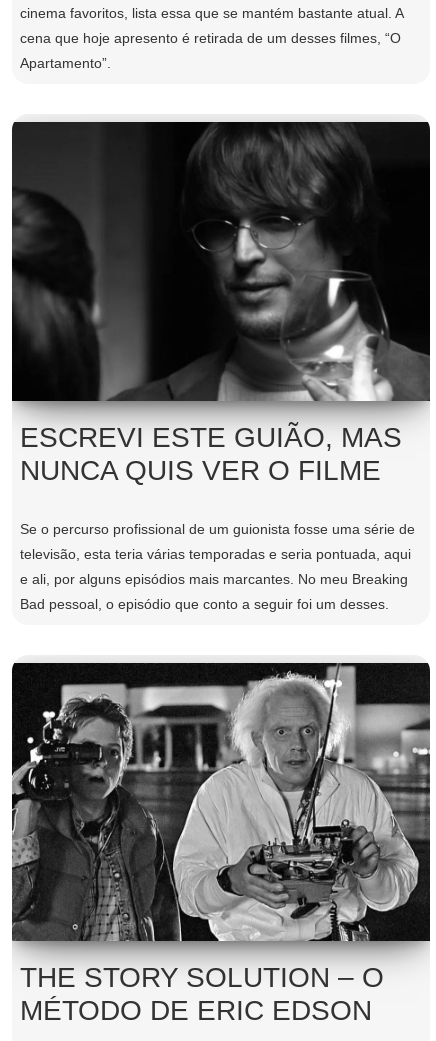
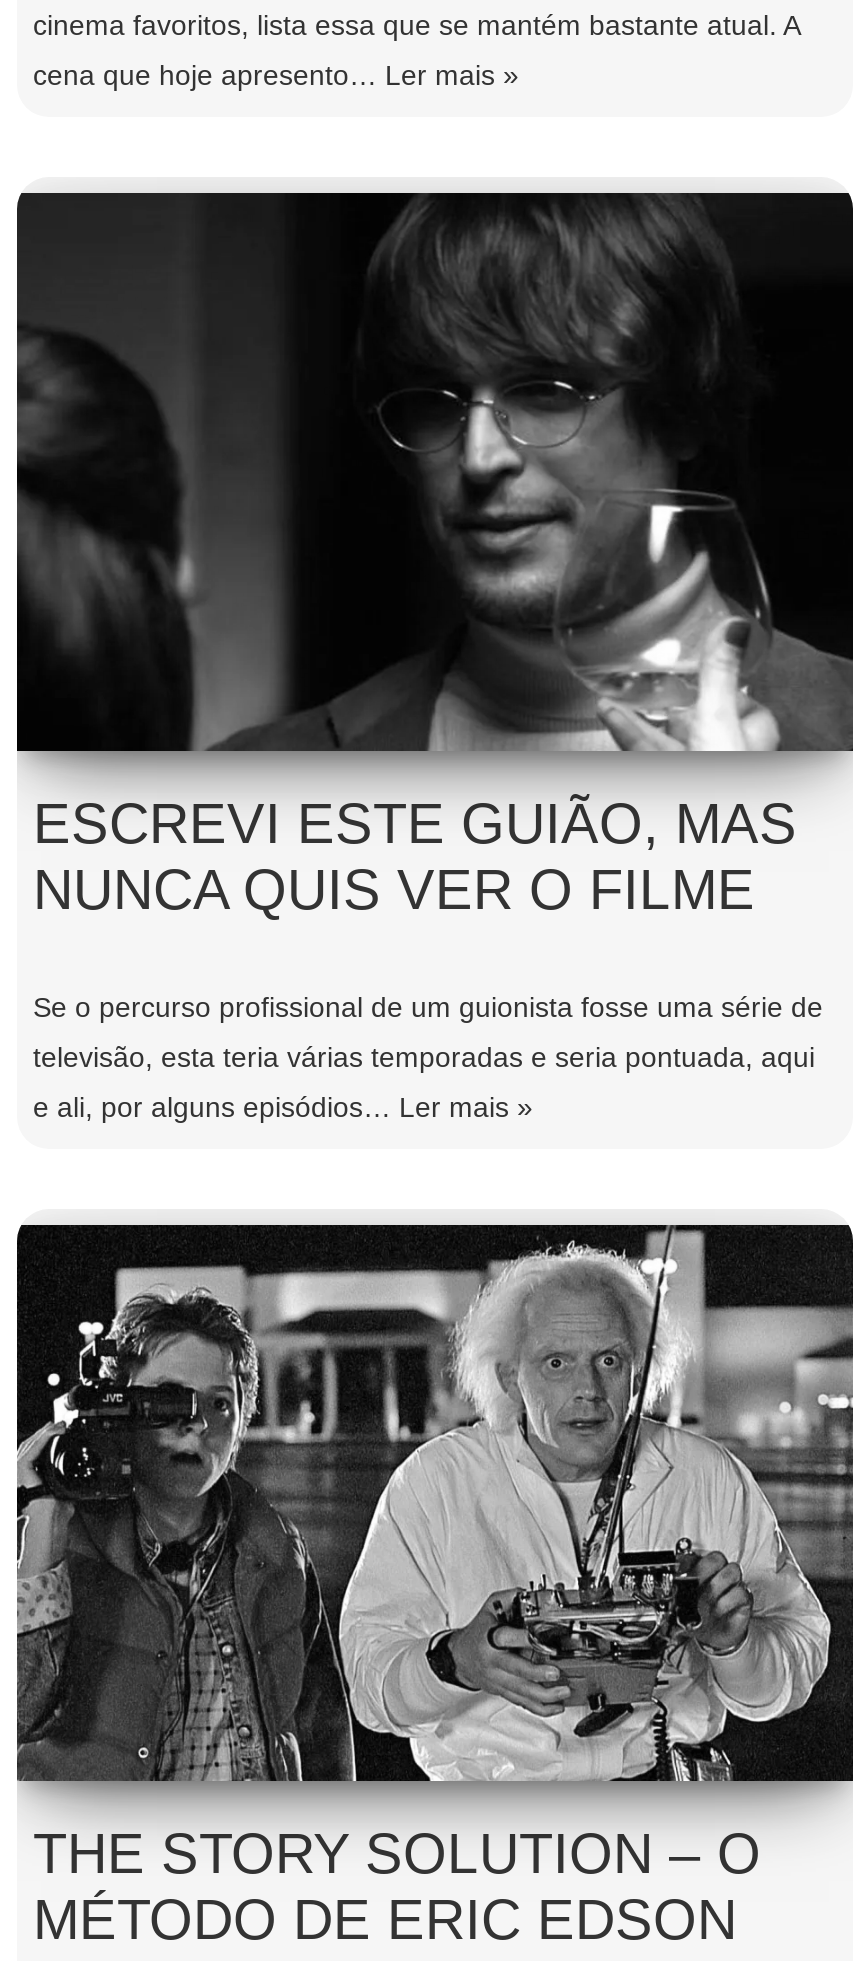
- cena que hoje apresento é retirada de um desses filmes, “O
- Apartamento”.
+ cena que hoje apresento… Ler mais »

- e ali, por alguns episódios mais marcantes. No meu Breaking
- Bad pessoal, o episódio que conto a seguir foi um desses.
+ e ali, por alguns episódios… Ler mais »
